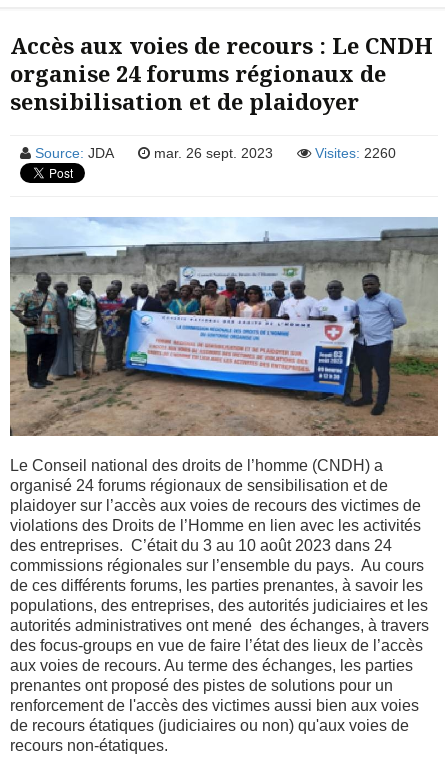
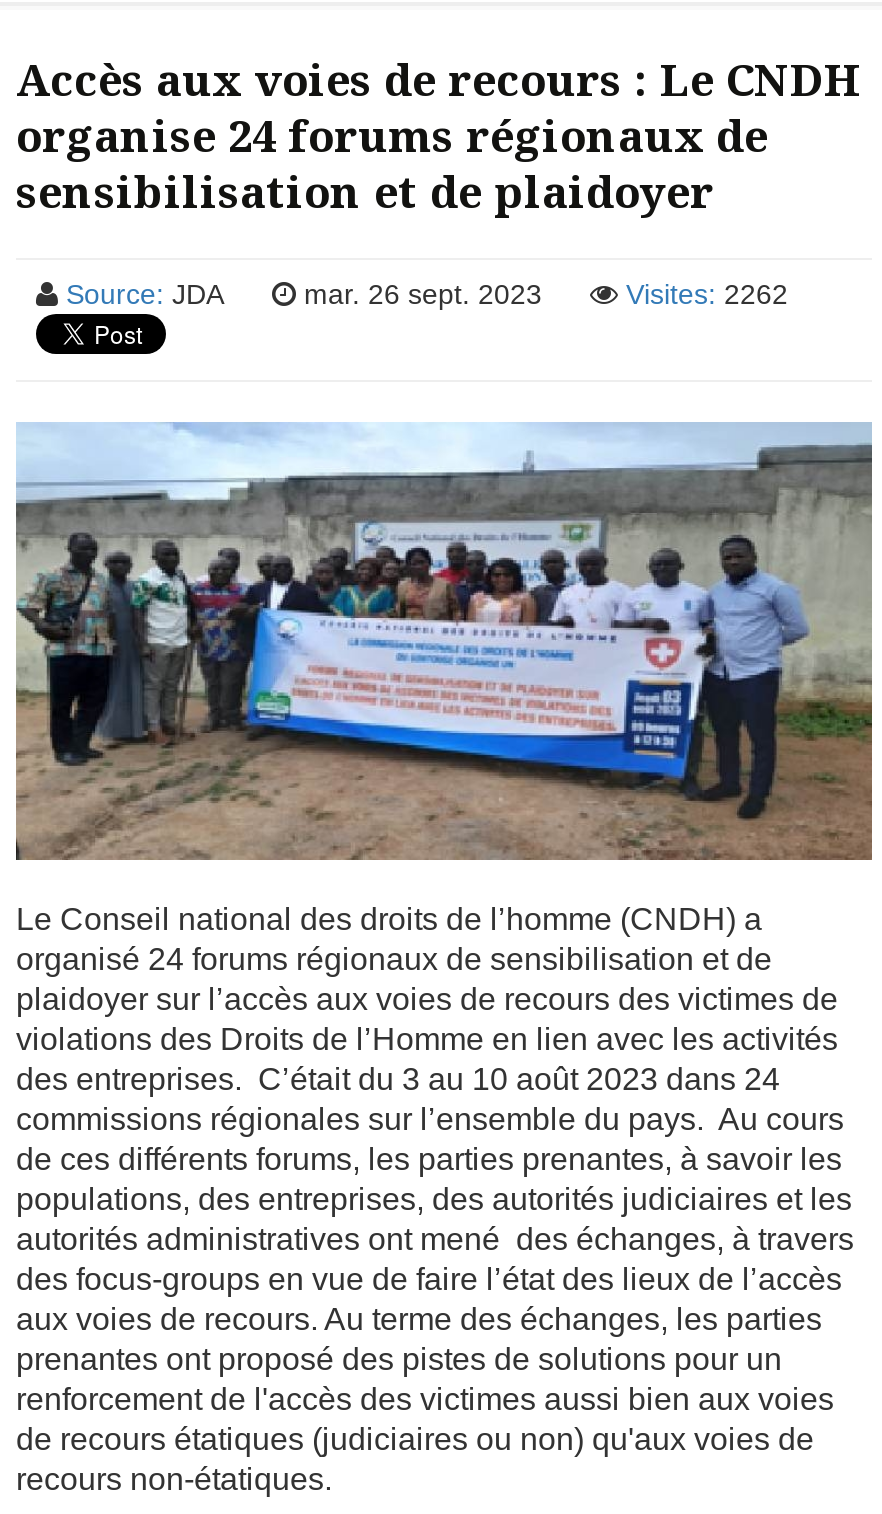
- Visites: 2260
+ Visites: 2262
